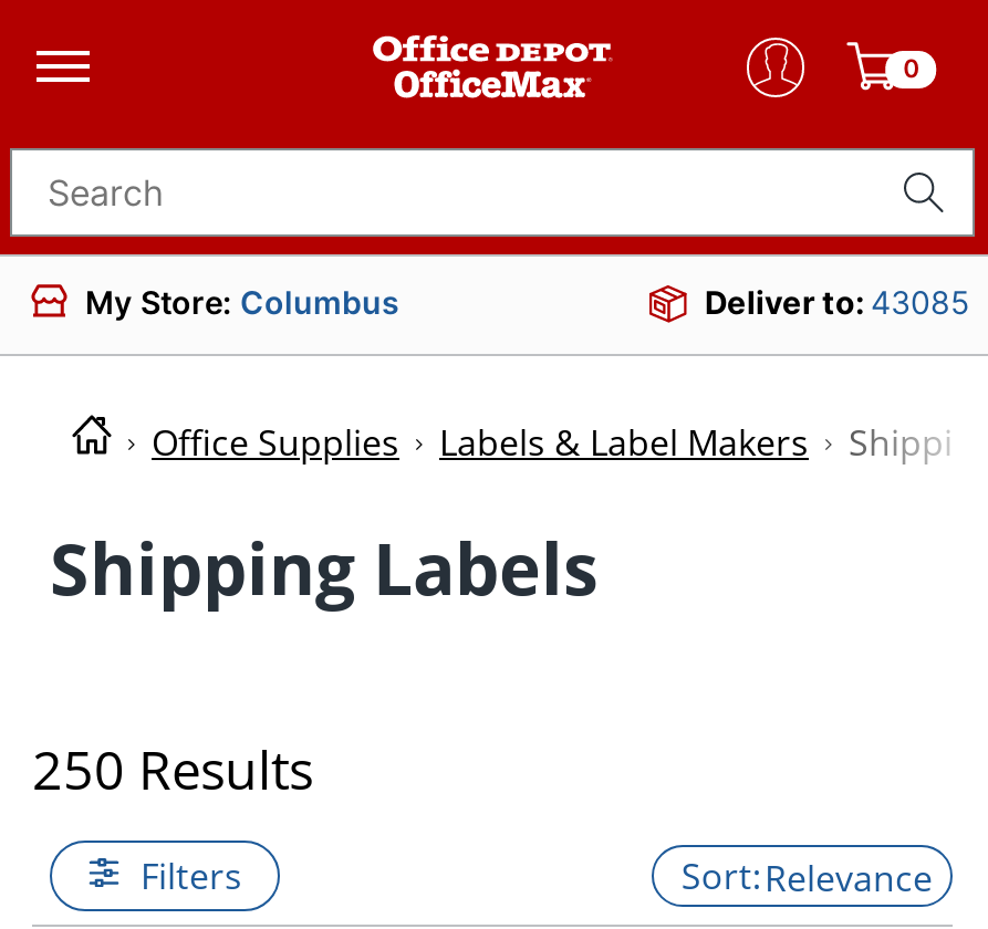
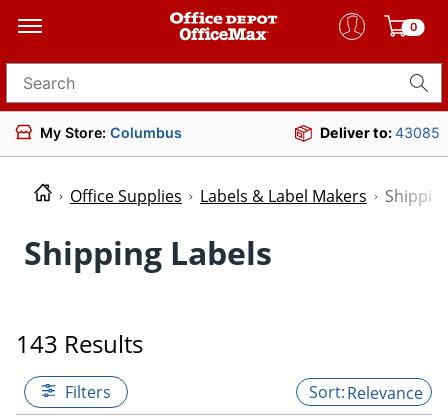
- 250 Results
+ 143 Results
